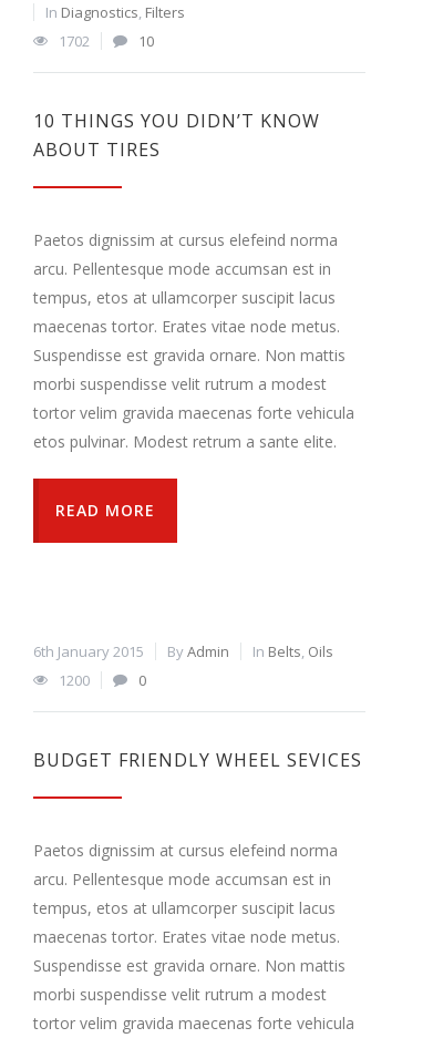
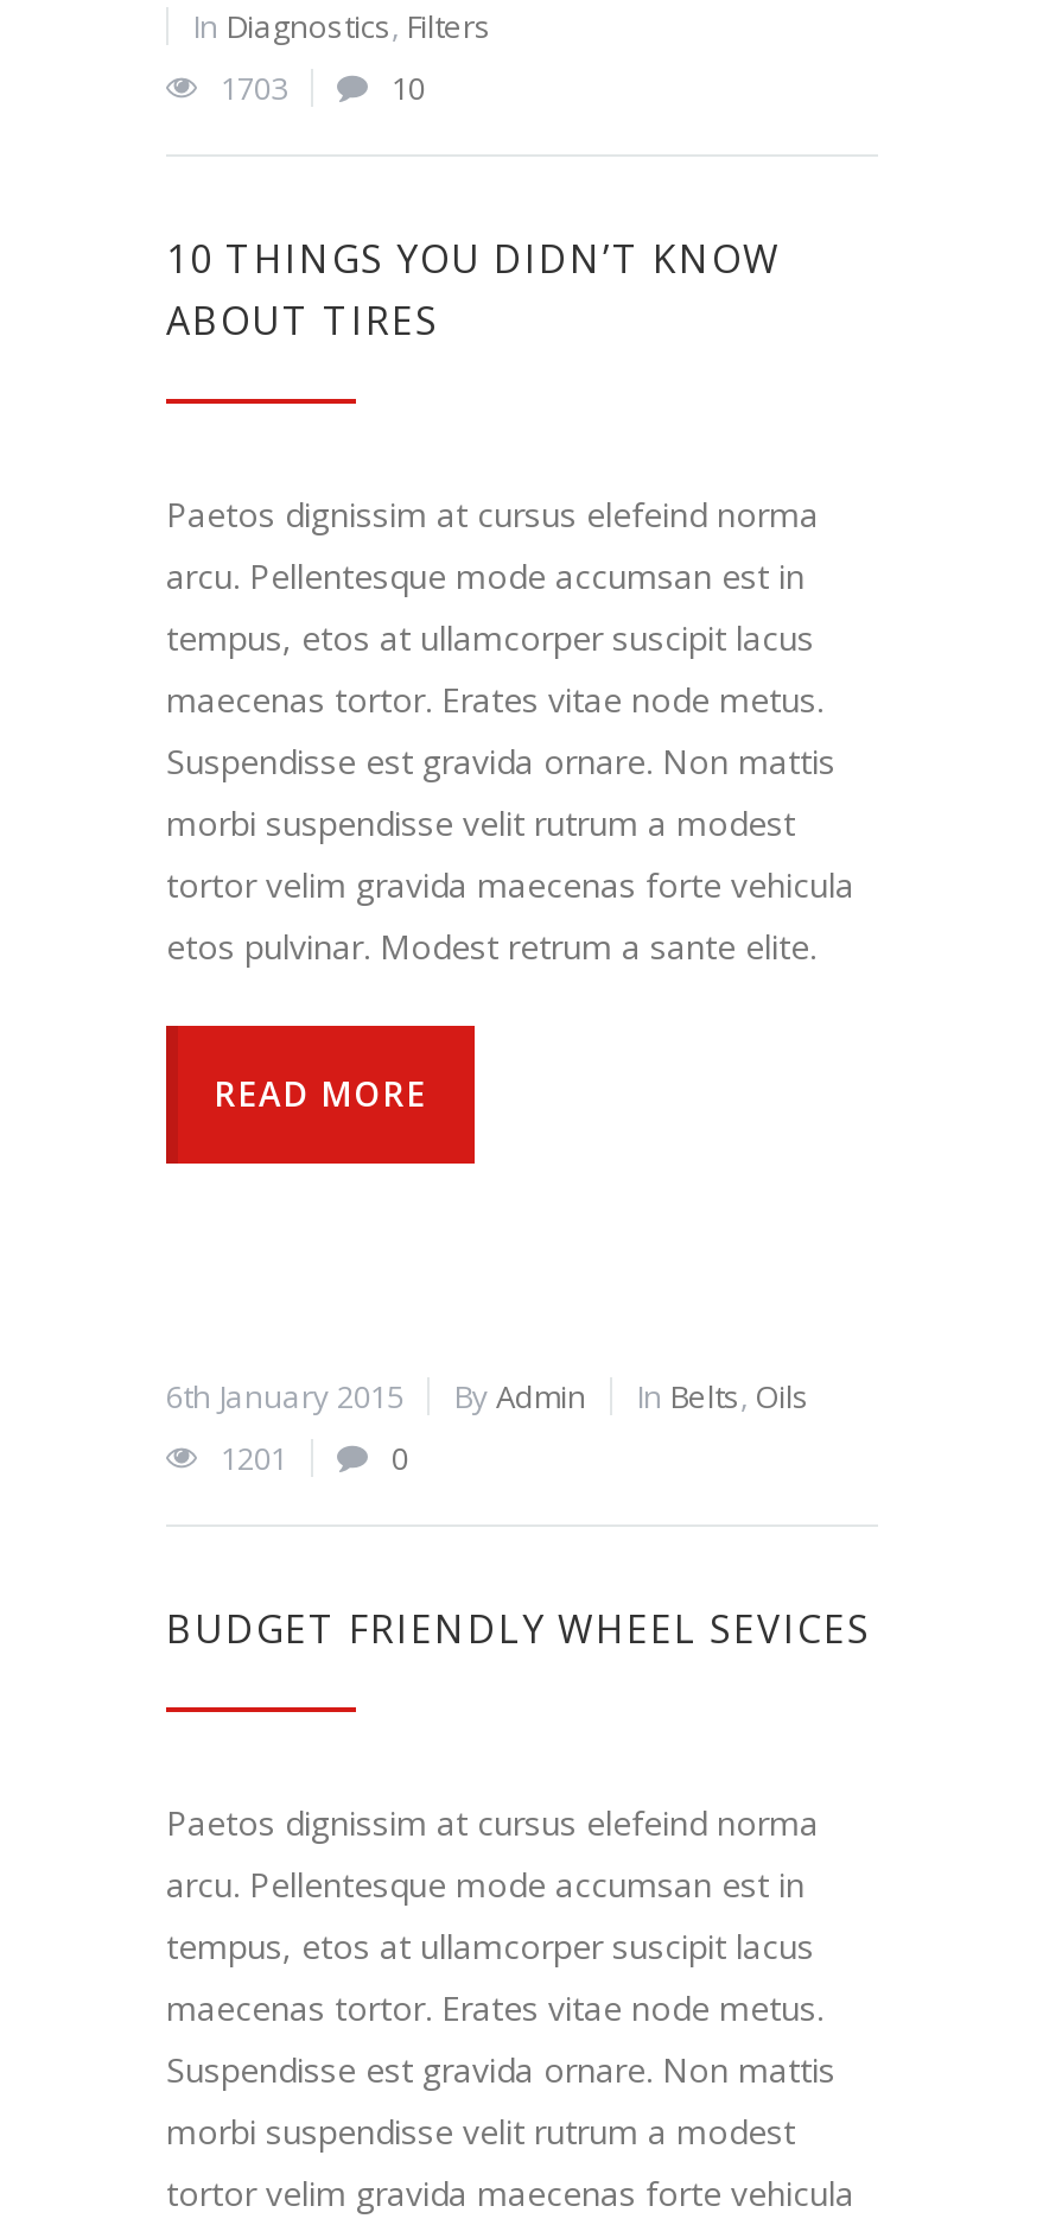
- 1702
+ 1703

- 1200
+ 1201
